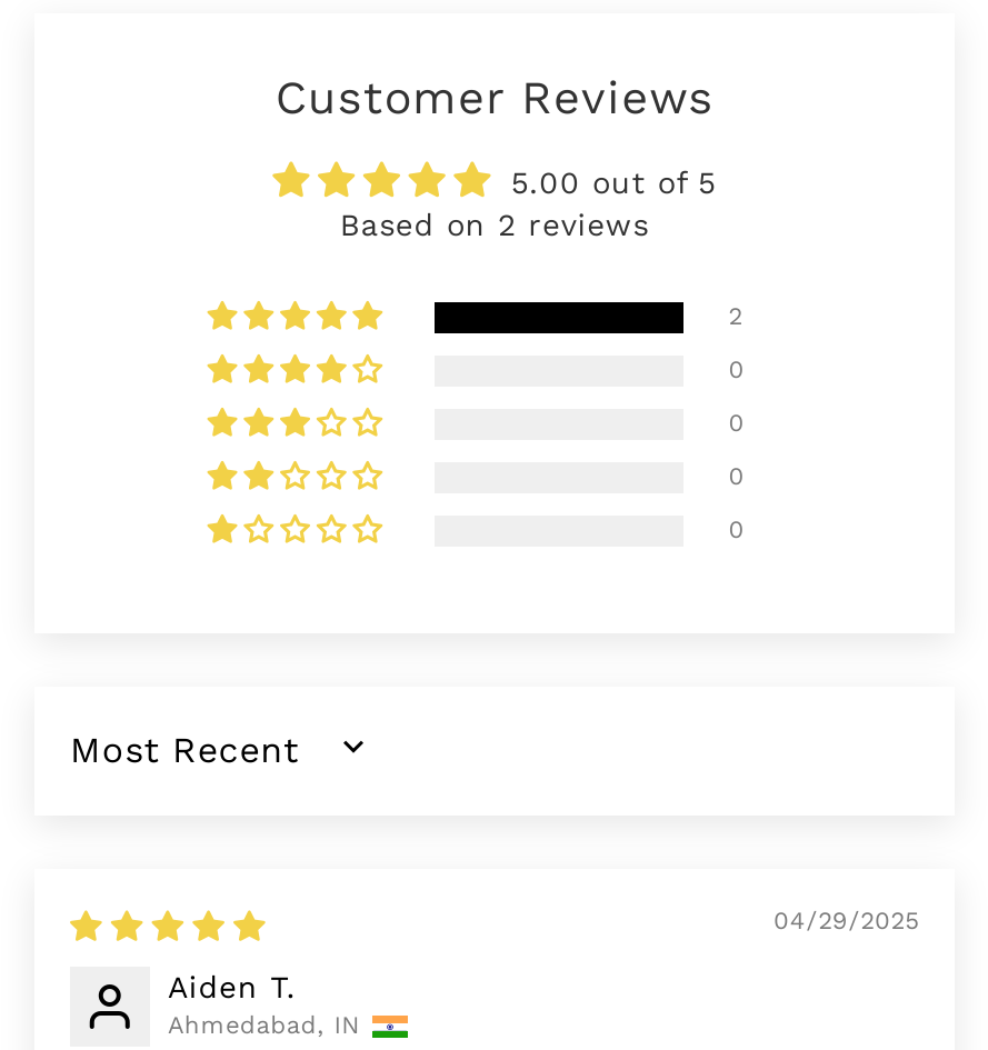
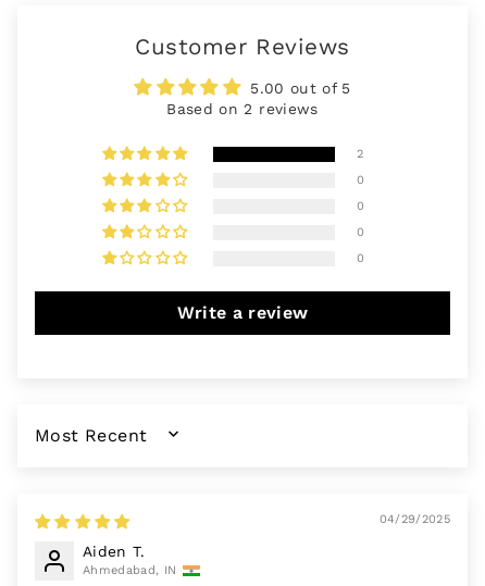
+ Write a review
